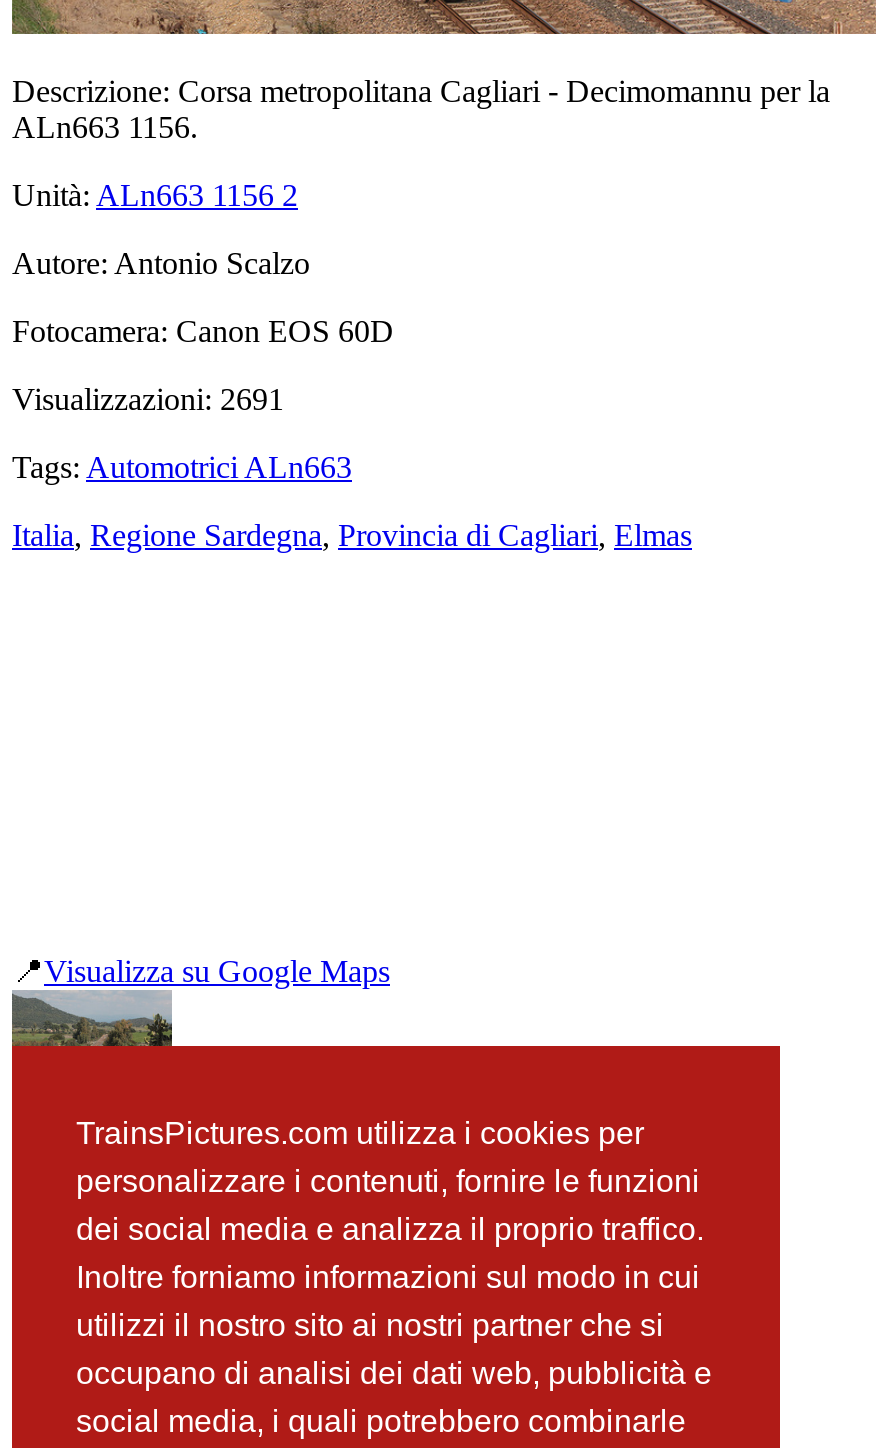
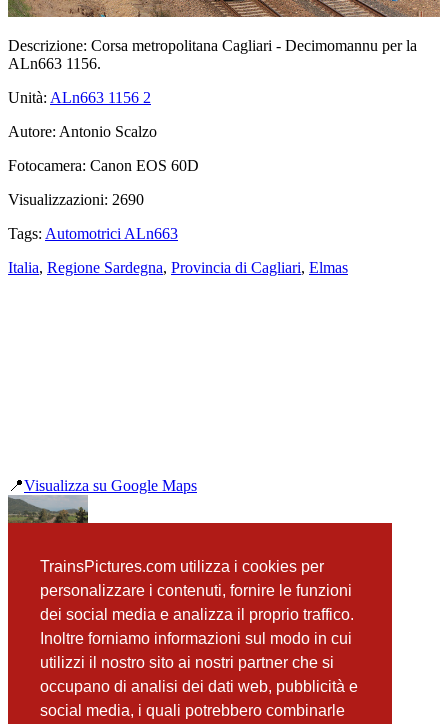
- Visualizzazioni: 2691
+ Visualizzazioni: 2690
